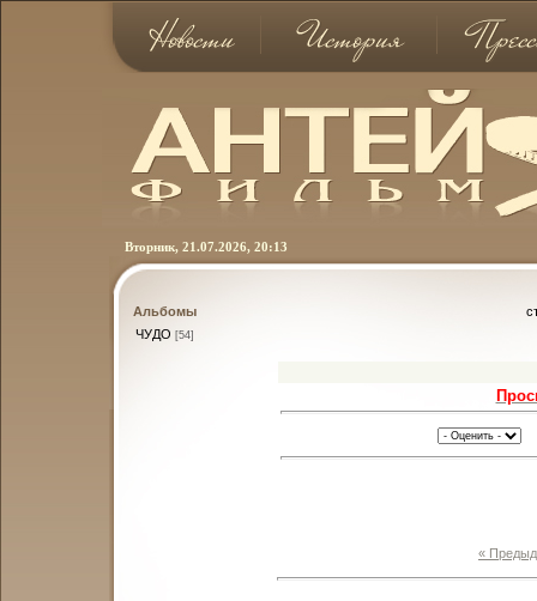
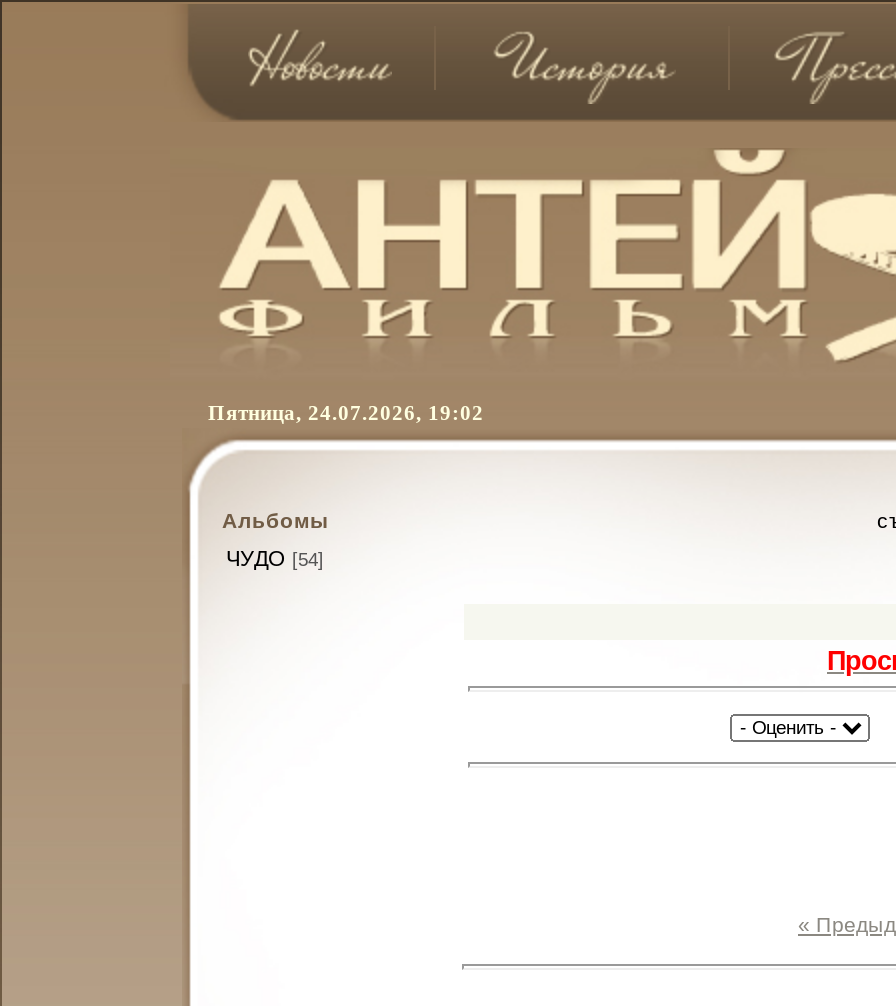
- Вторник, 21.07.2026, 20:13
+ Пятница, 24.07.2026, 19:02
